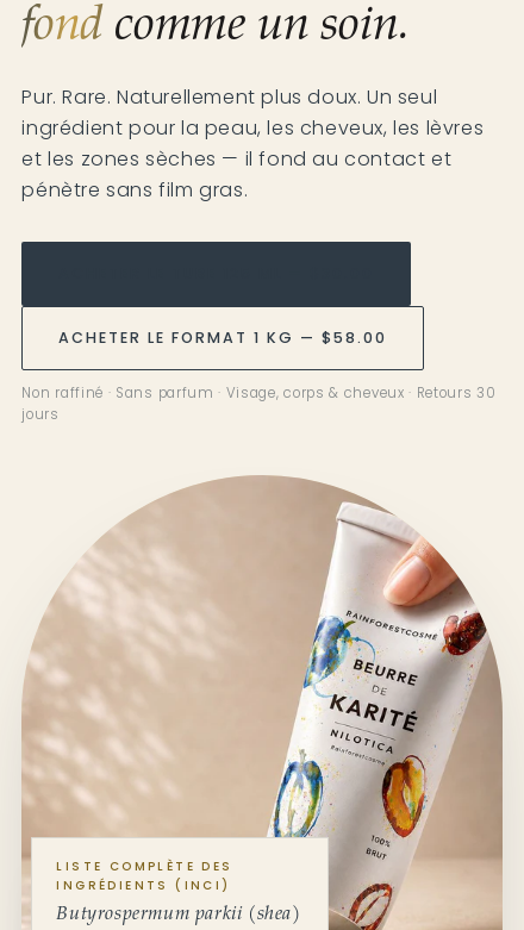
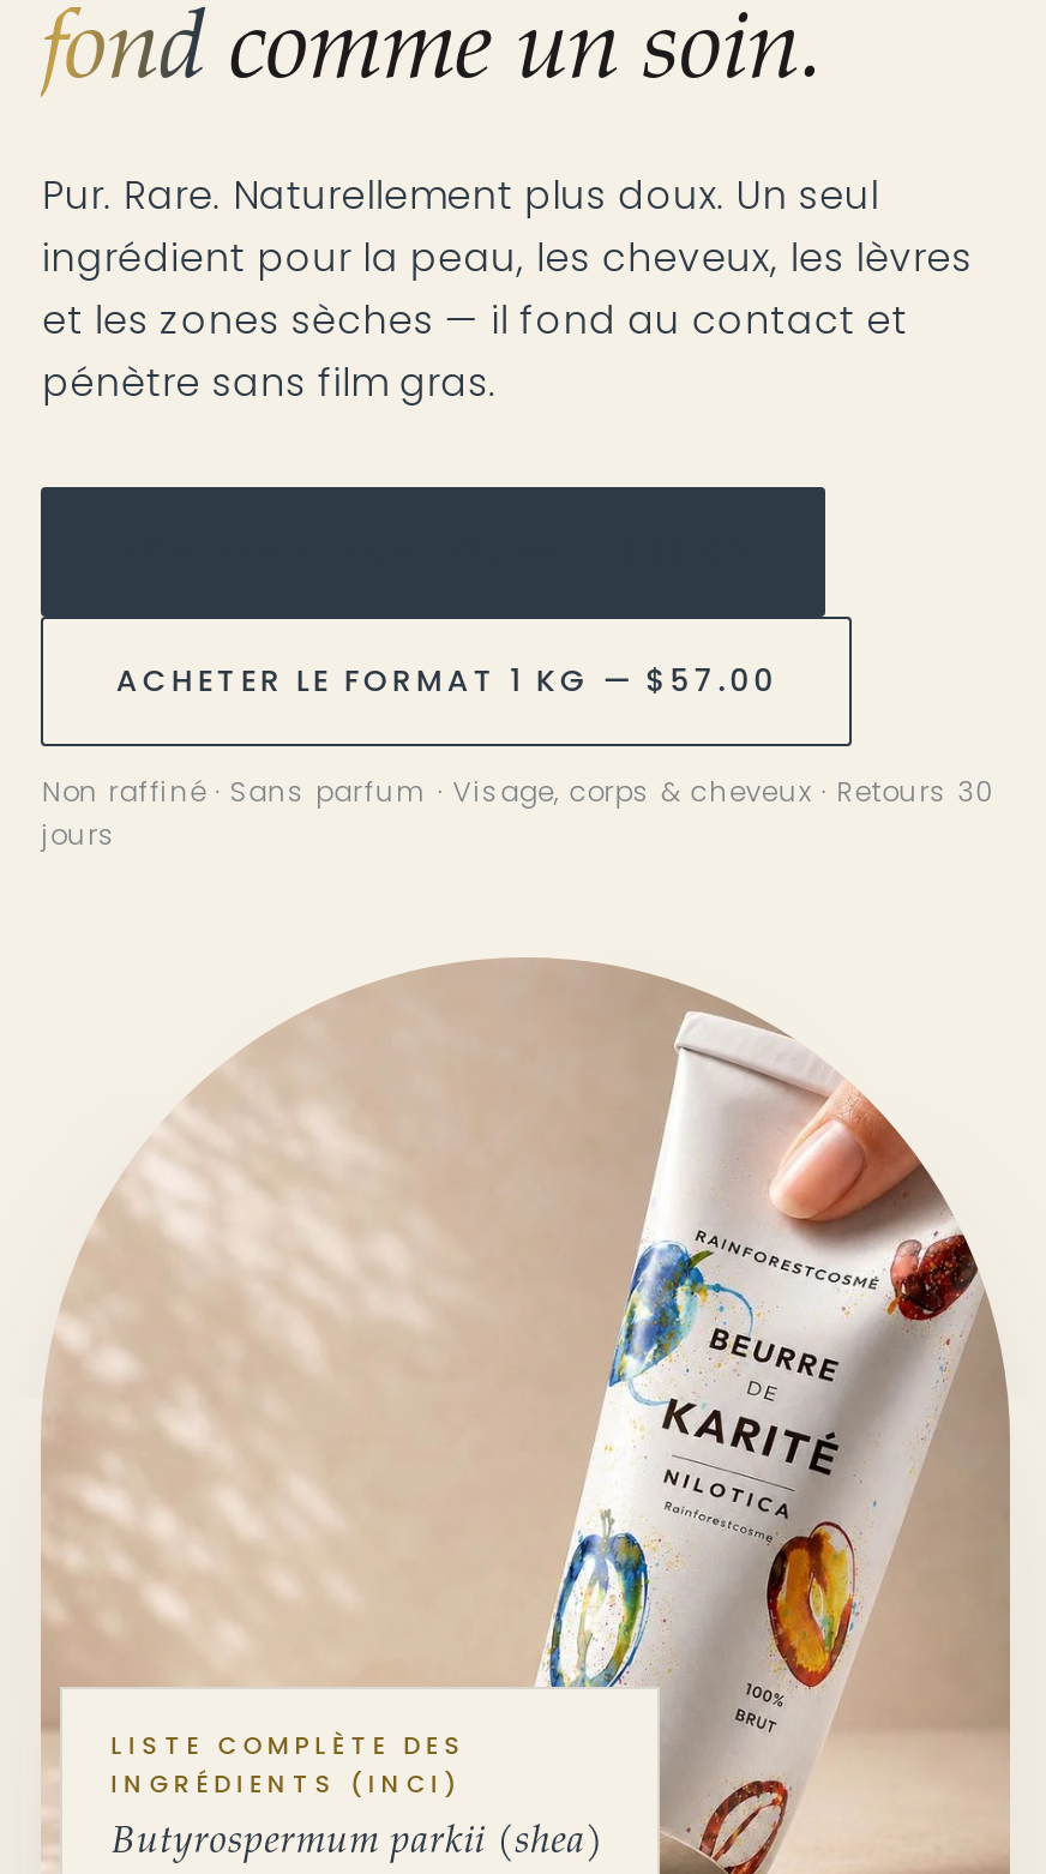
- ACHETER LE FORMAT 1 KG — $58.00
+ ACHETER LE FORMAT 1 KG — $57.00
